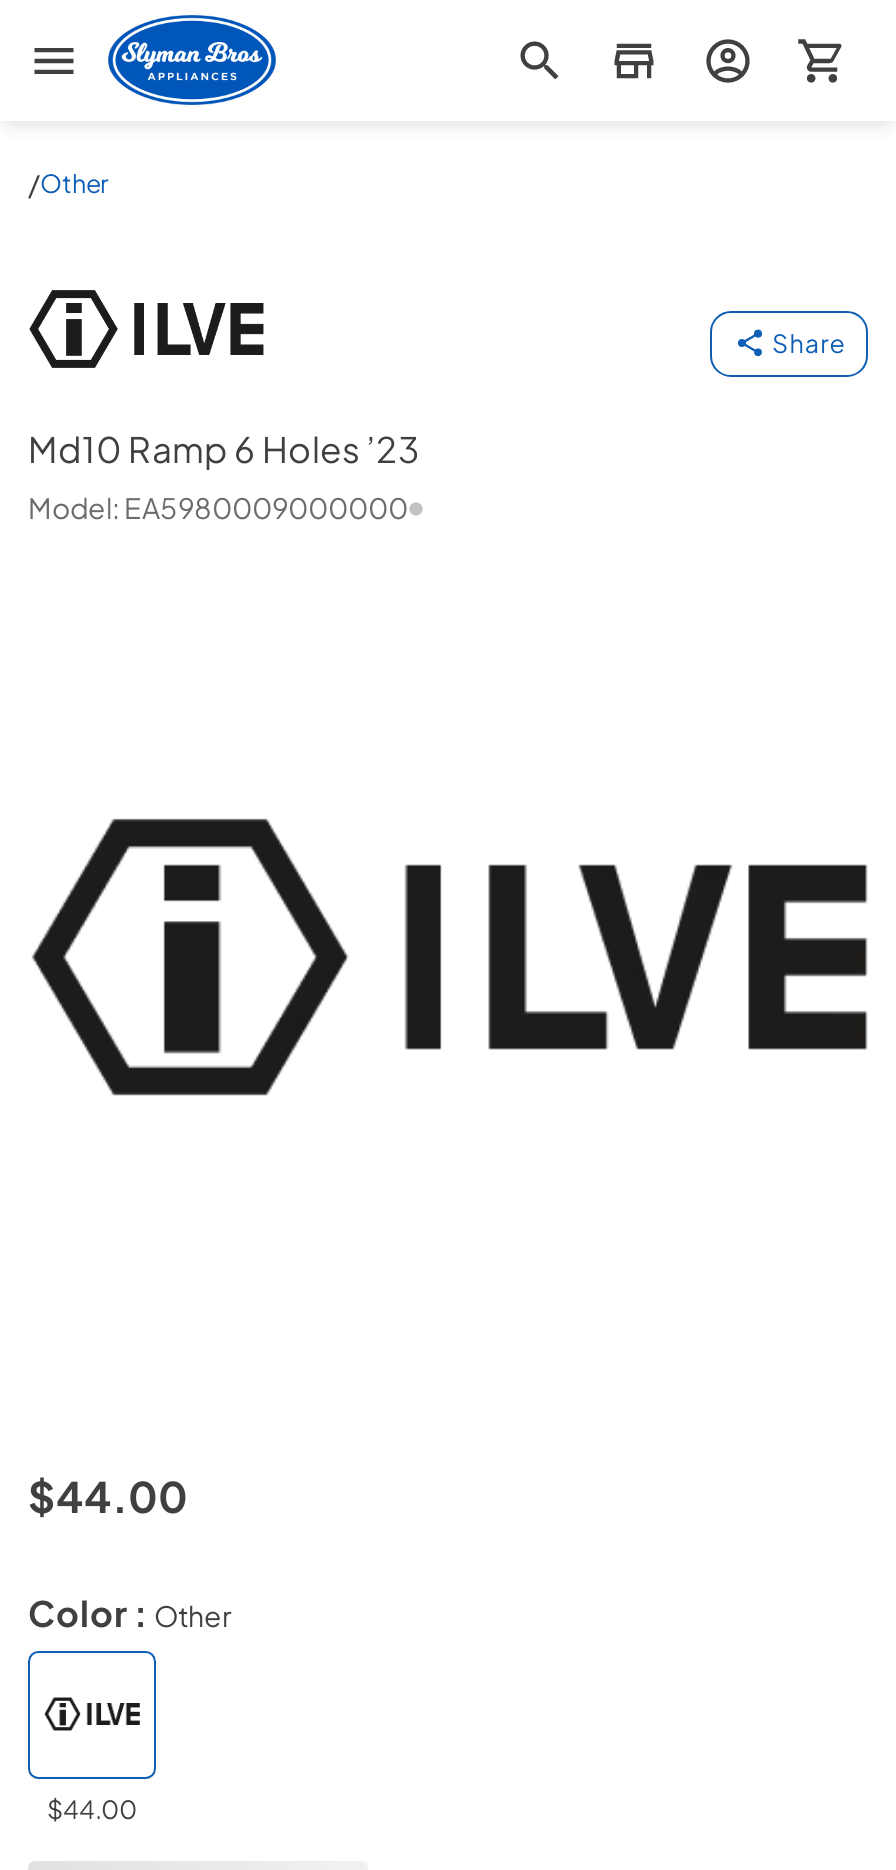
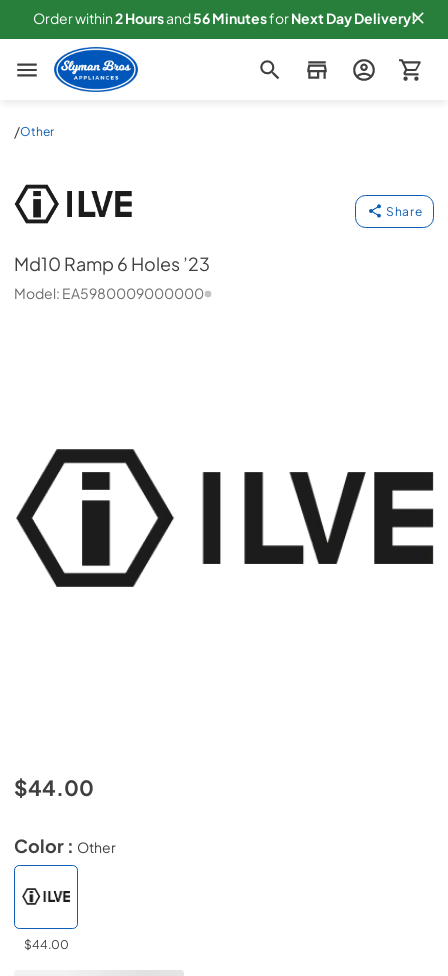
+ Order within 2Hoursand 56Minutes for Next Day Delivery!
